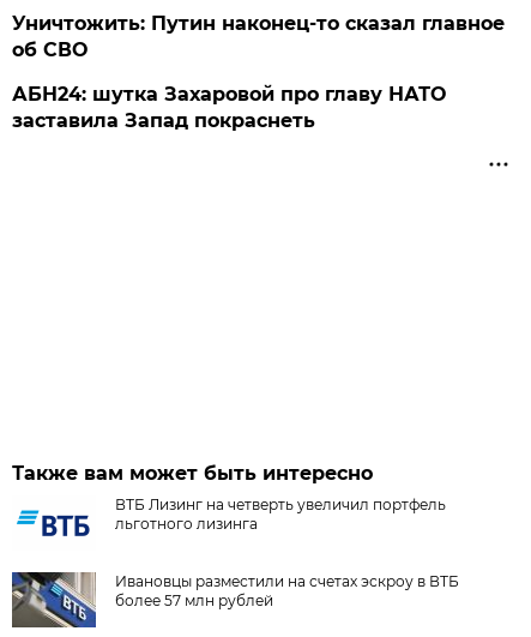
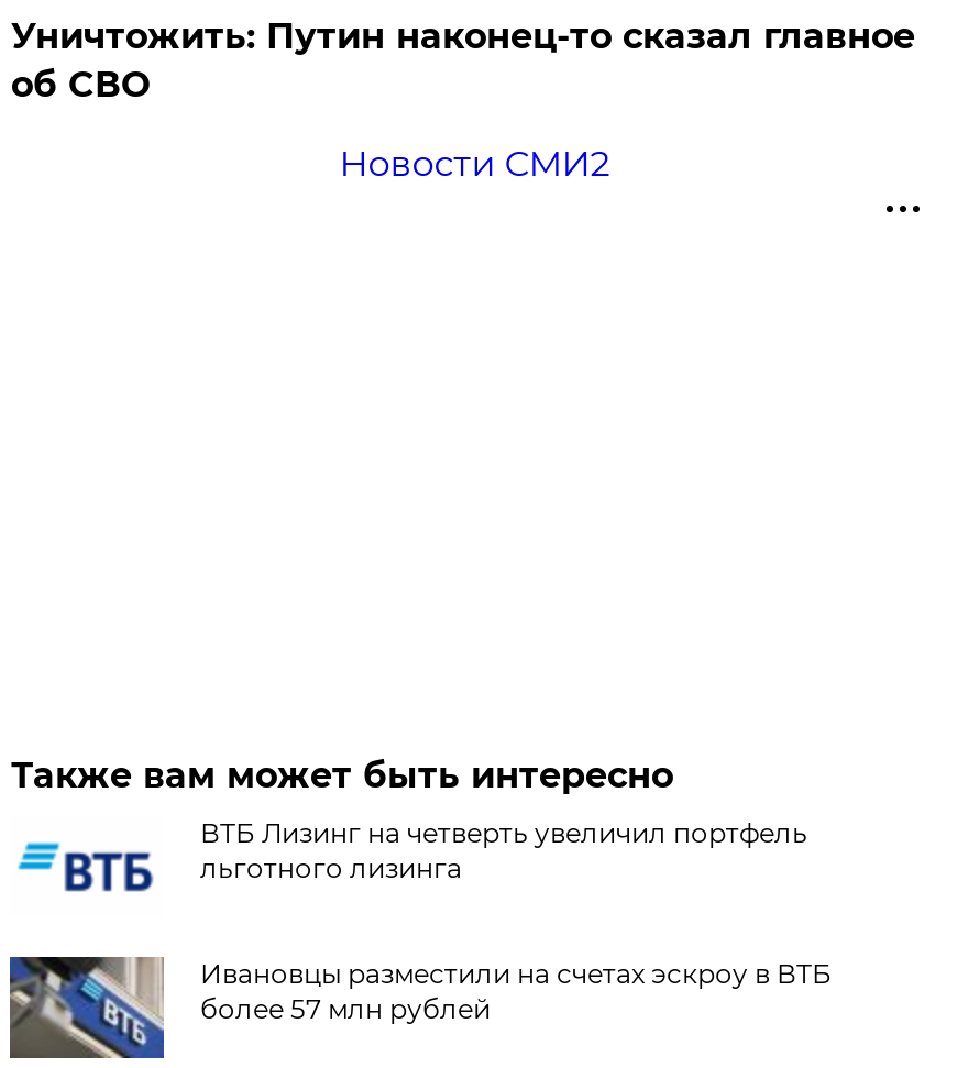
- АБН24: шутка Захаровой про главу НАТО
- заставила Запад покраснеть
+ Новости СМИ2
